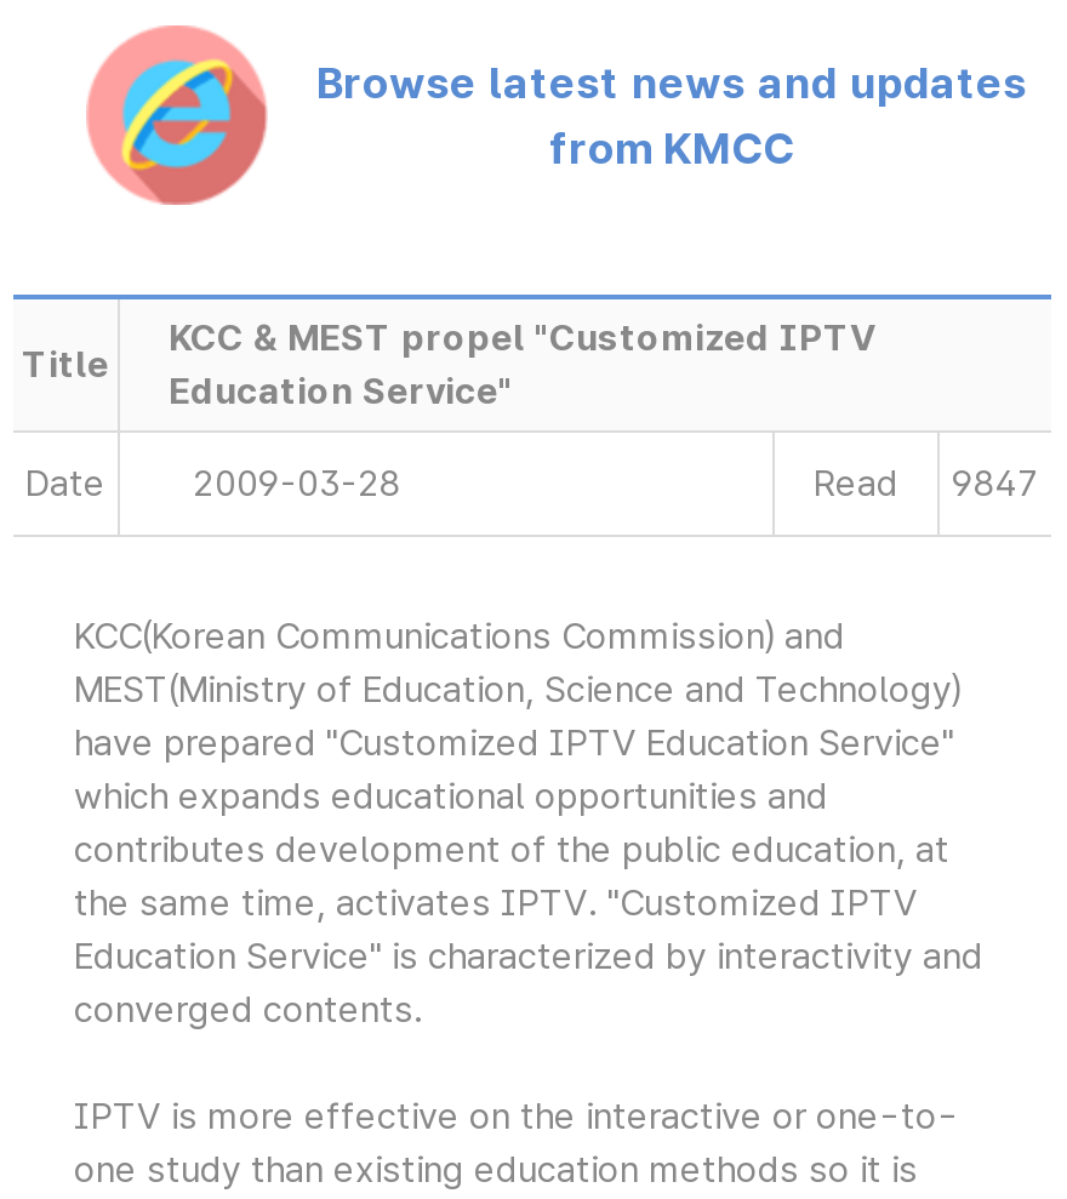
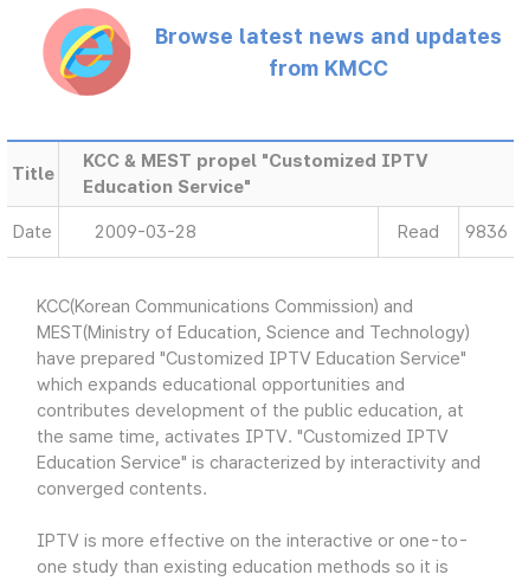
- Read 9847
+ Read 9836
